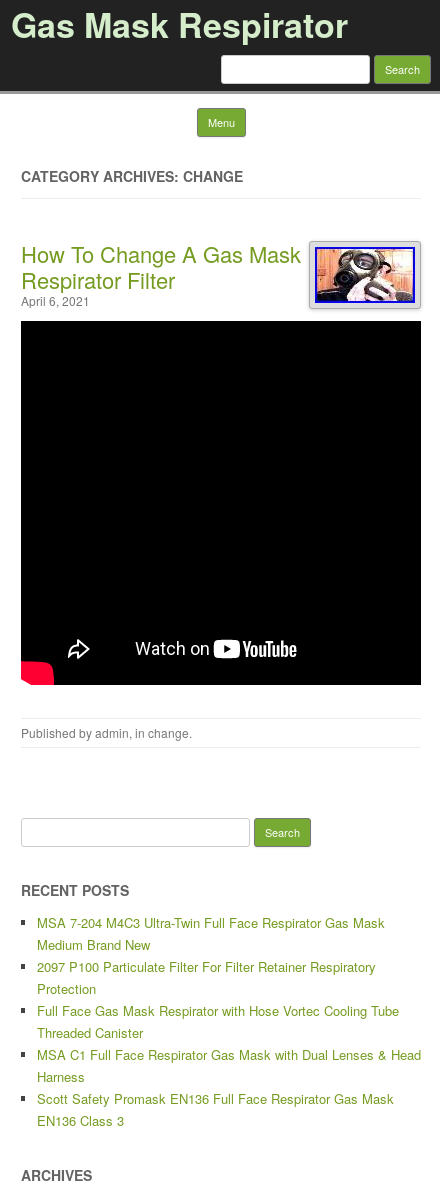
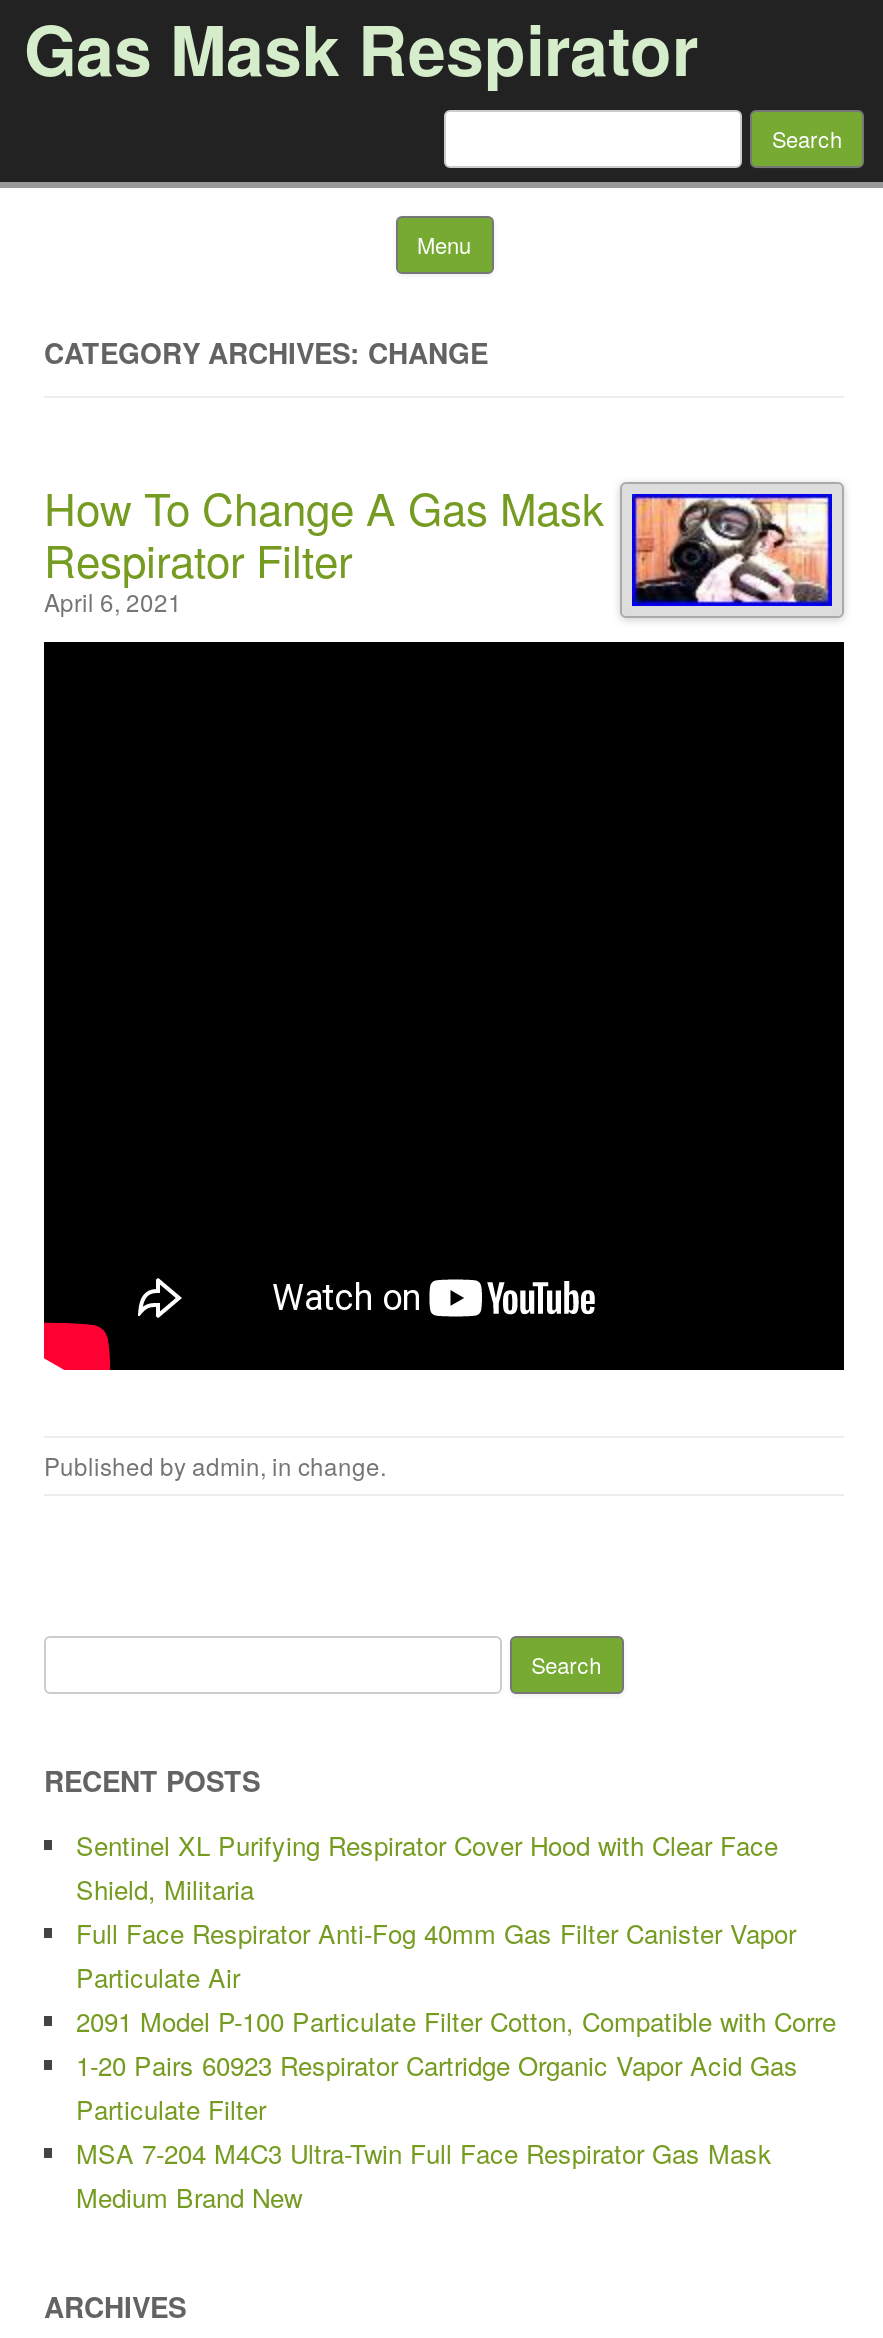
+ Sentinel XL Purifying Respirator Cover Hood with Clear Face
+ Shield, Militaria
+ Full Face Respirator Anti-Fog 40mm Gas Filter Canister Vapor
+ Particulate Air
+ 2091 Model P-100 Particulate Filter Cotton, Compatible with Corre
+ 1-20 Pairs 60923 Respirator Cartridge Organic Vapor Acid Gas
+ Particulate Filter

moved down: MSA 7-204 M4C3 Ultra-Twin Full Face Respirator Gas Mask | Medium Brand New

- 2097 P100 Particulate Filter For Filter Retainer Respiratory
- Protection
- Full Face Gas Mask Respirator with Hose Vortec Cooling Tube
- Threaded Canister
- MSA C1 Full Face Respirator Gas Mask with Dual Lenses & Head
- Harness
- Scott Safety Promask EN136 Full Face Respirator Gas Mask
- EN136 Class 3
